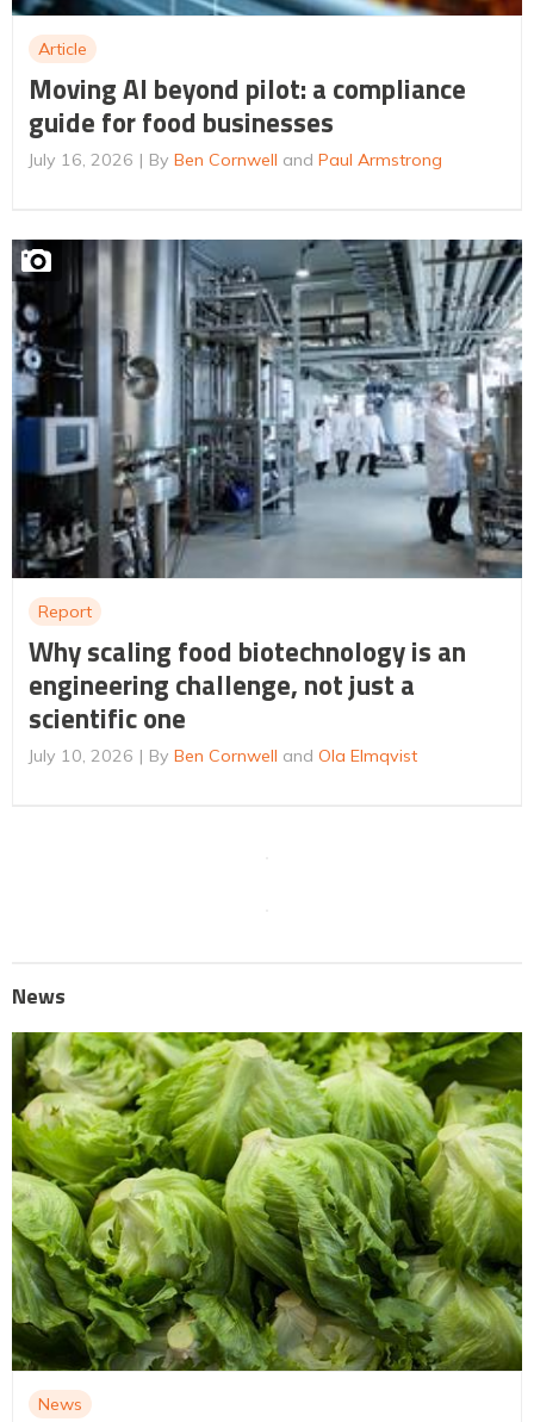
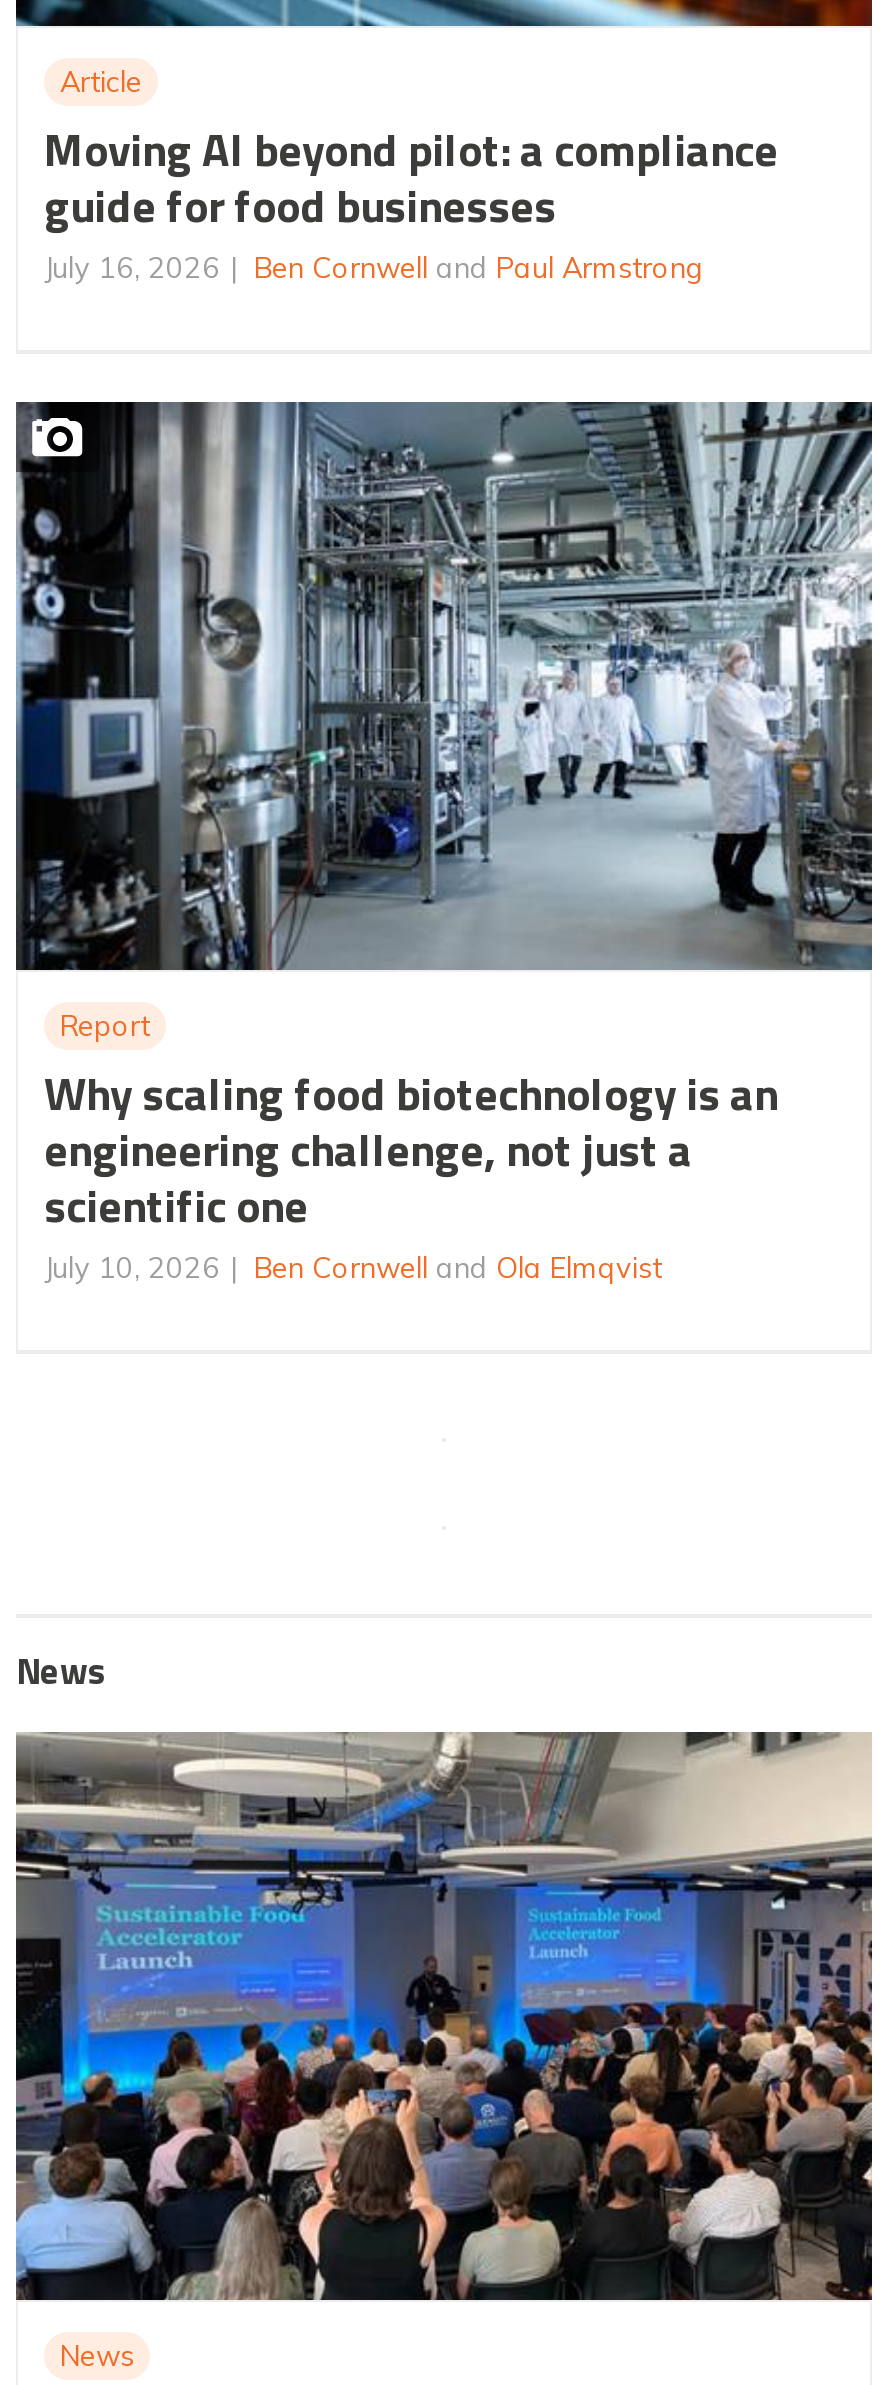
- By Ben Cornwell and Paul Armstrong
+ Ben Cornwell and Paul Armstrong

- By Ben Cornwell and Ola Elmqvist
+ Ben Cornwell and Ola Elmqvist

- [image]
+ [image]
